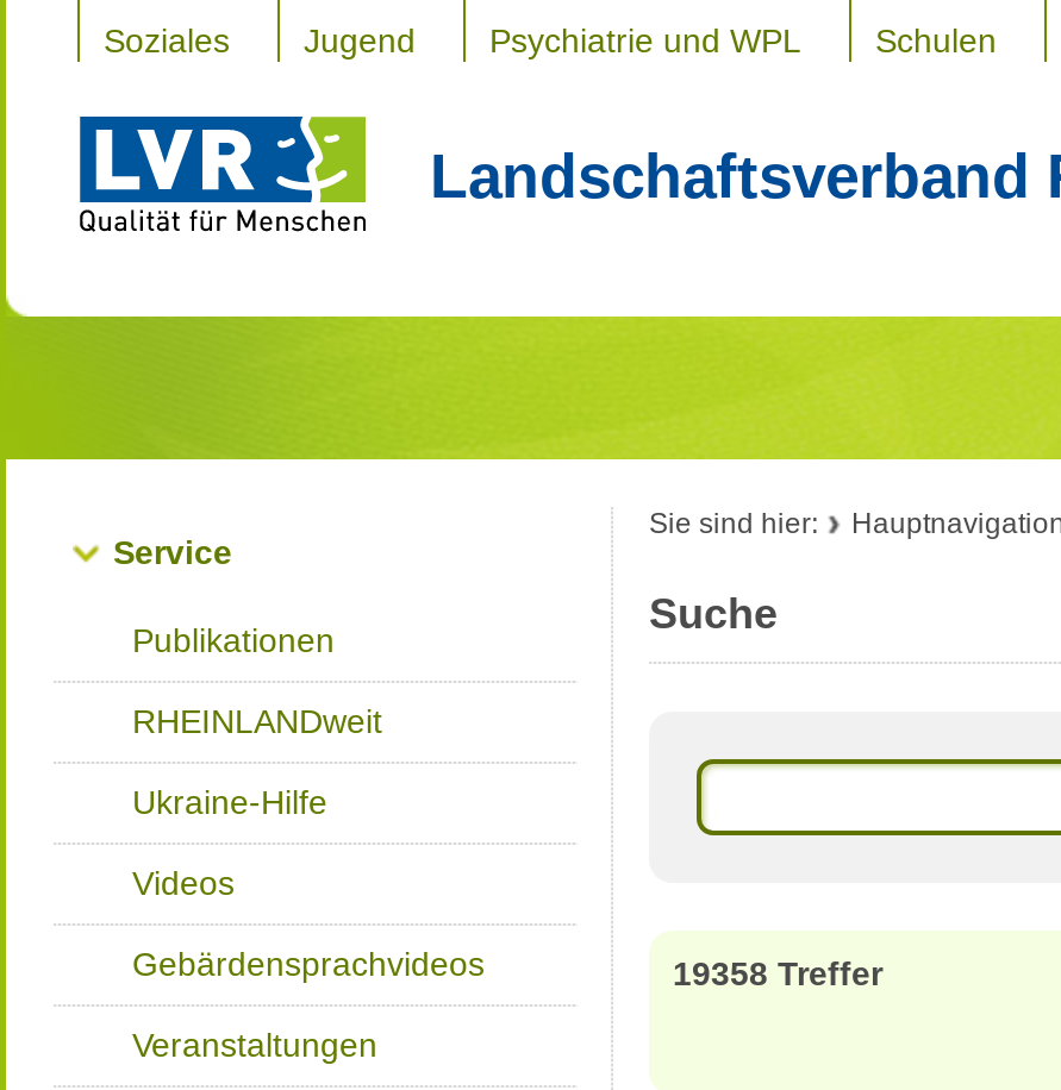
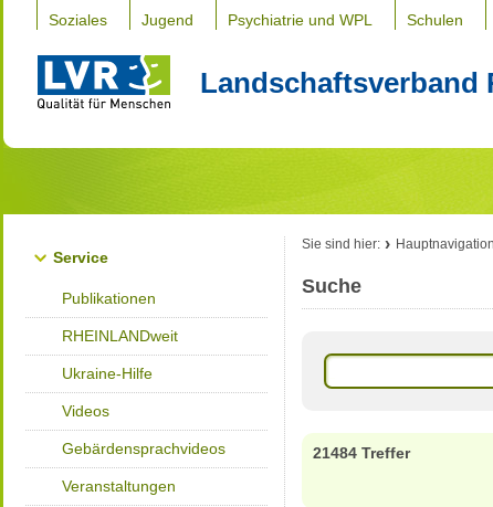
- 19358 Treffer
+ 21484 Treffer
